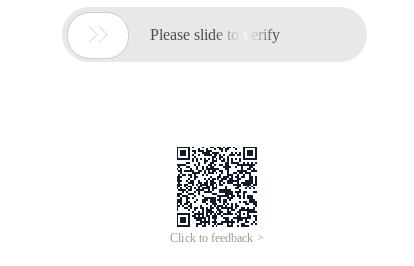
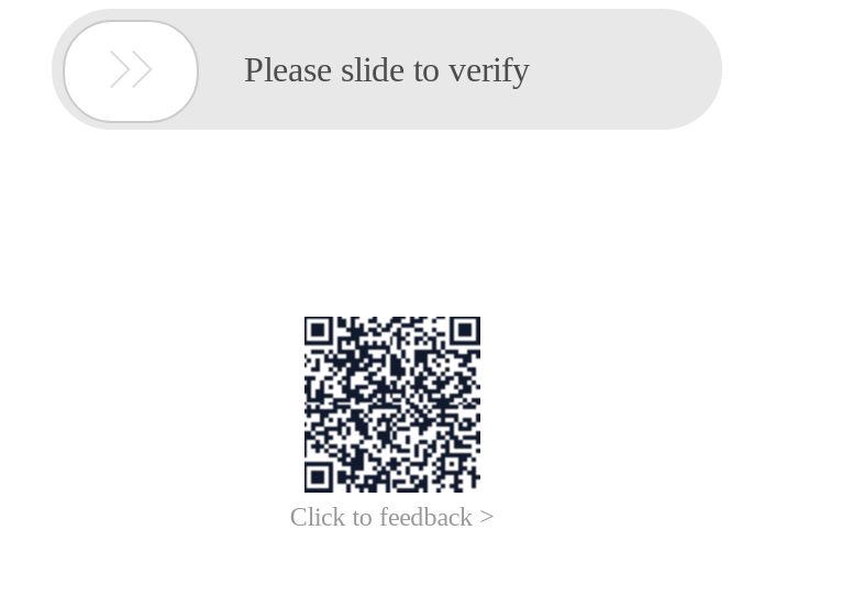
- [image]
+ [image]
